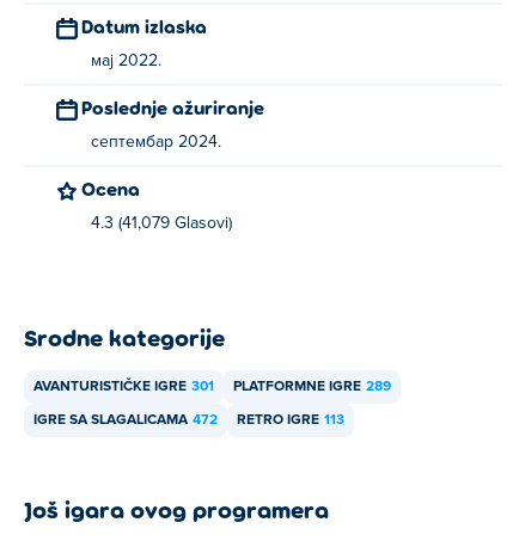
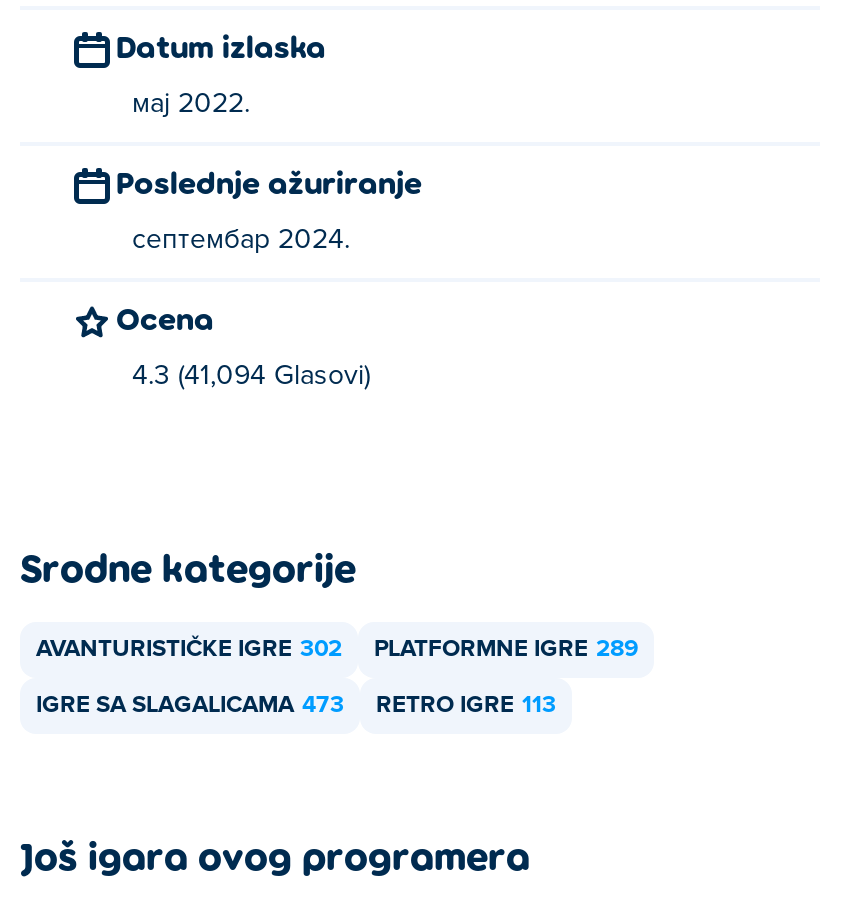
- 4.3 (41,079 Glasovi)
+ 4.3 (41,094 Glasovi)

- AVANTURISTIČKE IGRE 301
+ AVANTURISTIČKE IGRE 302

- IGRE SA SLAGALICAMA 472
+ IGRE SA SLAGALICAMA 473
